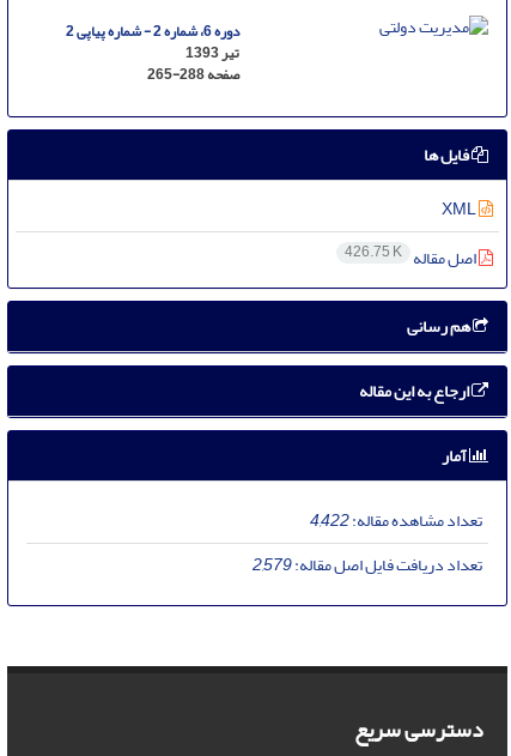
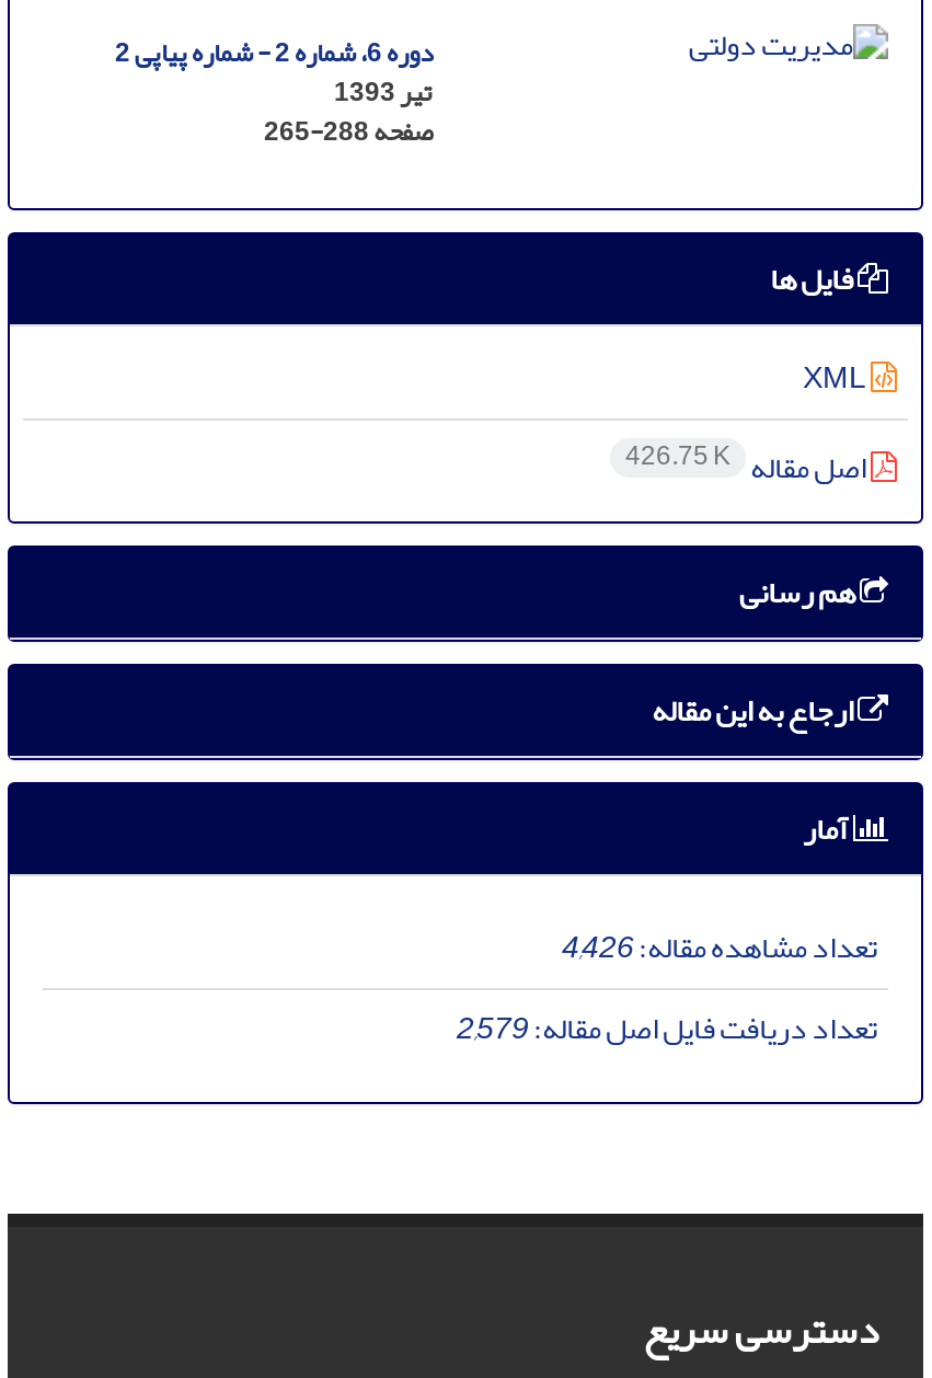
- تعداد مشاهده مقاله:4,422
+ تعداد مشاهده مقاله:4,426
